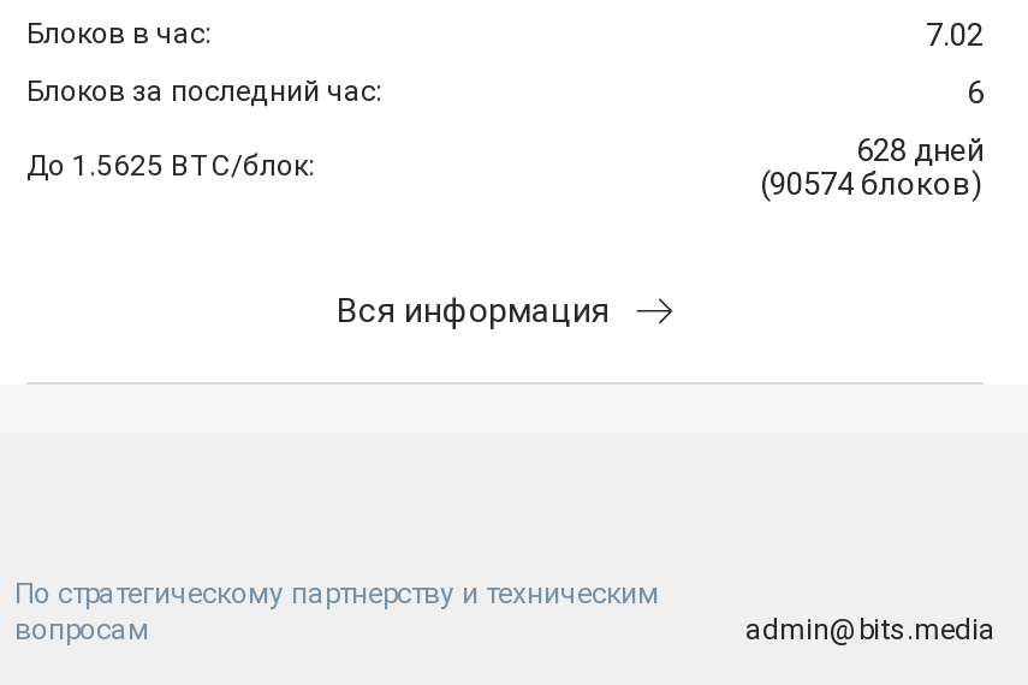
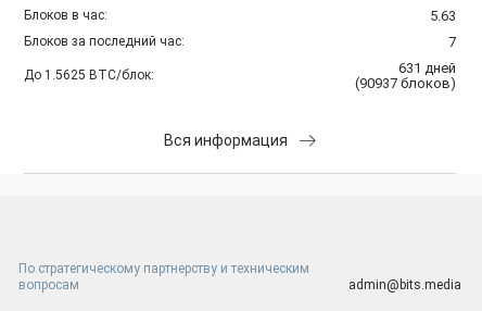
- 7.02
+ 5.63

- 6
+ 7

- 628 дней
+ 631 дней

- (90574 блоков)
+ (90937 блоков)
